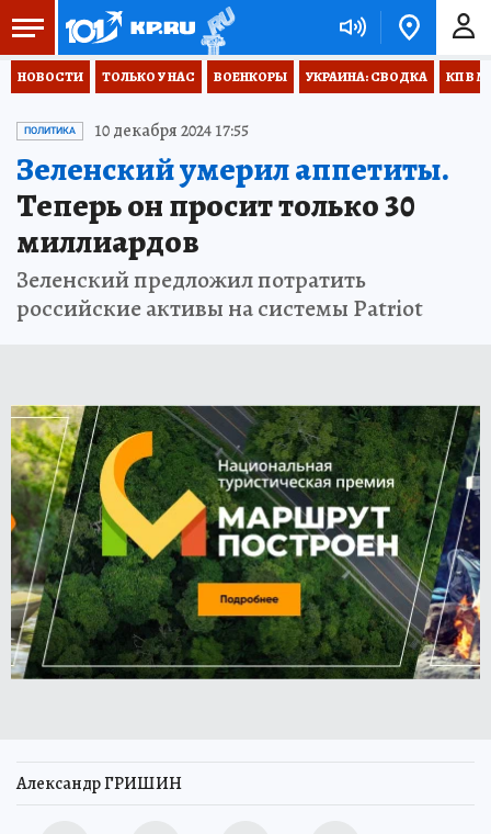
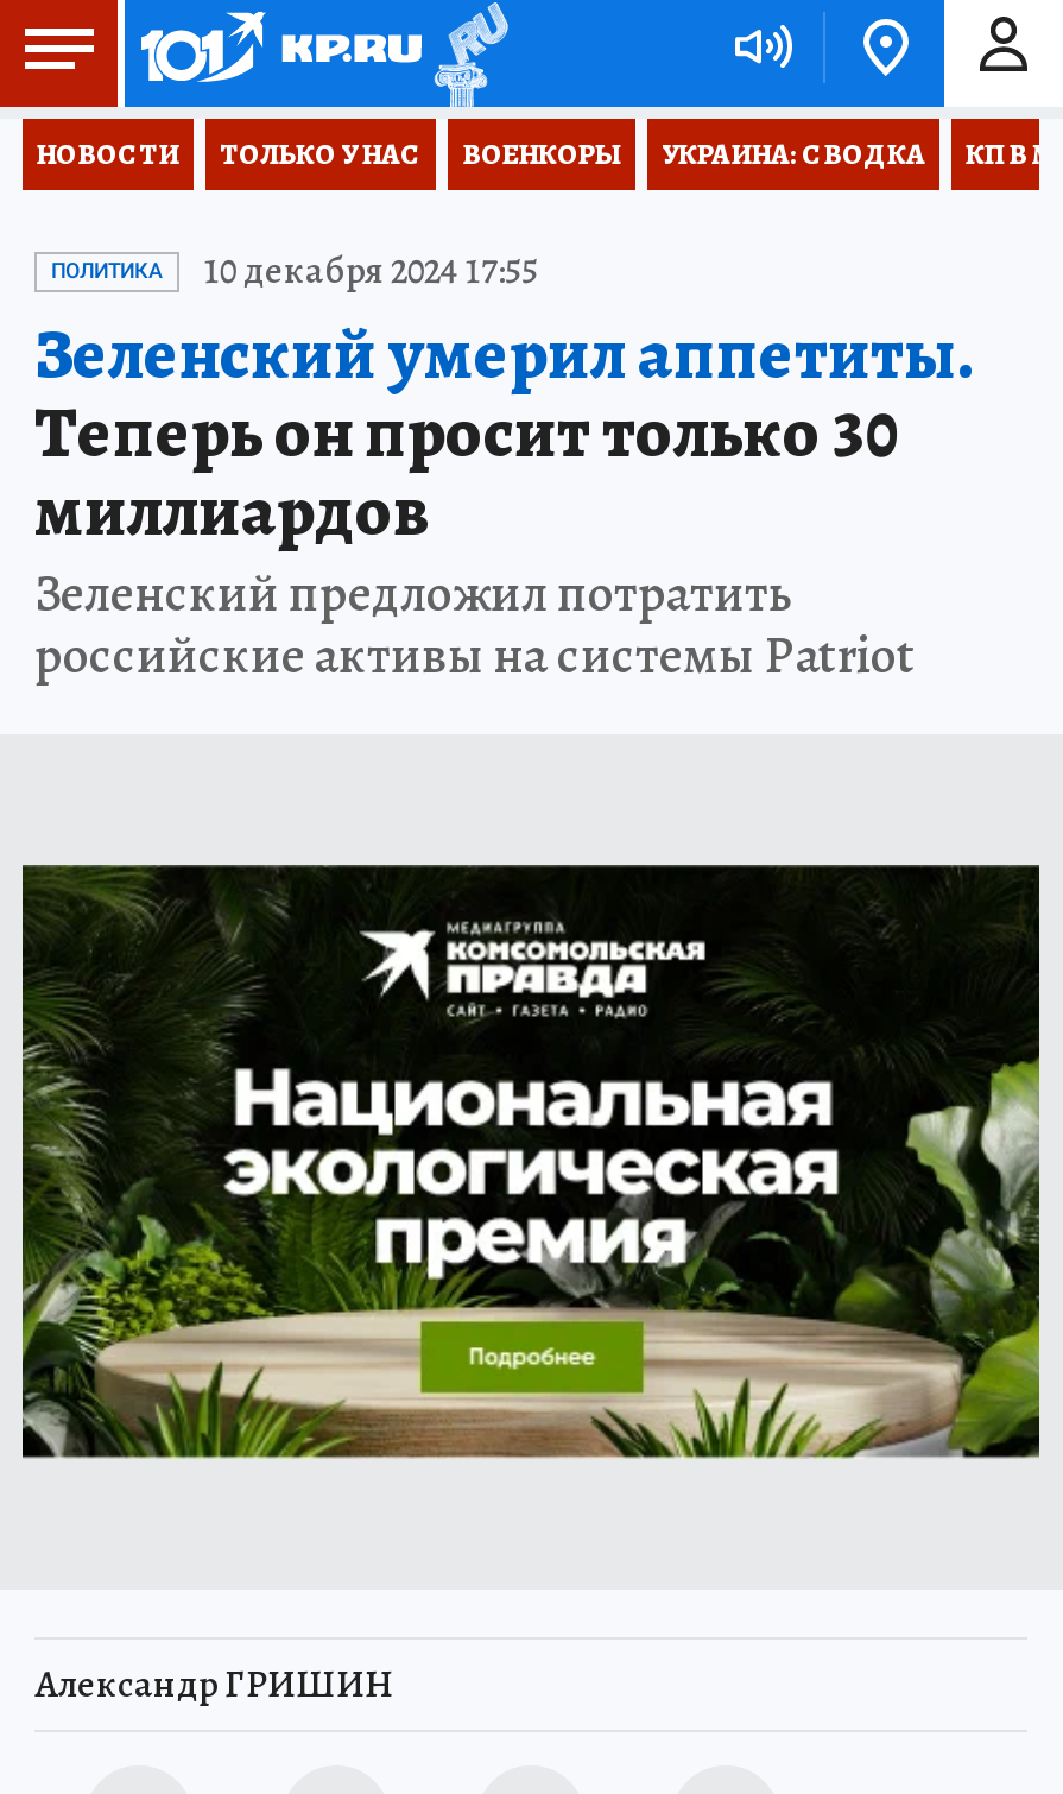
- [image]
+ [image]
